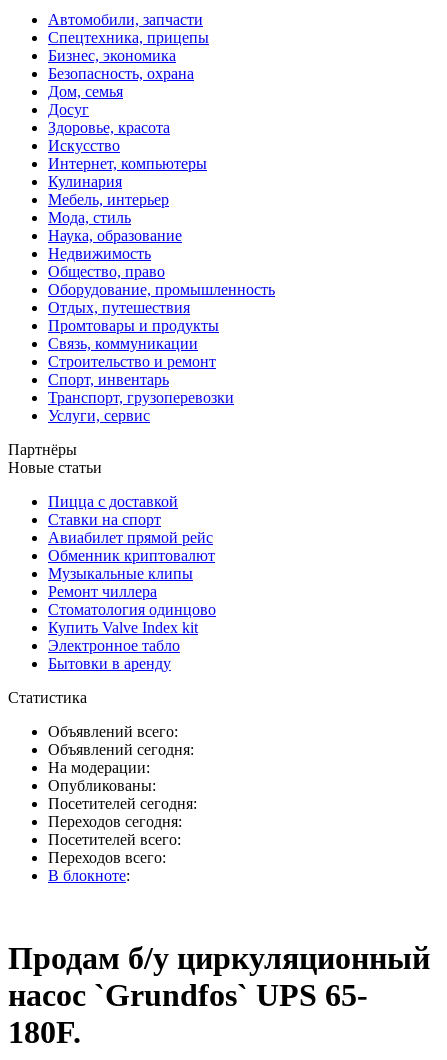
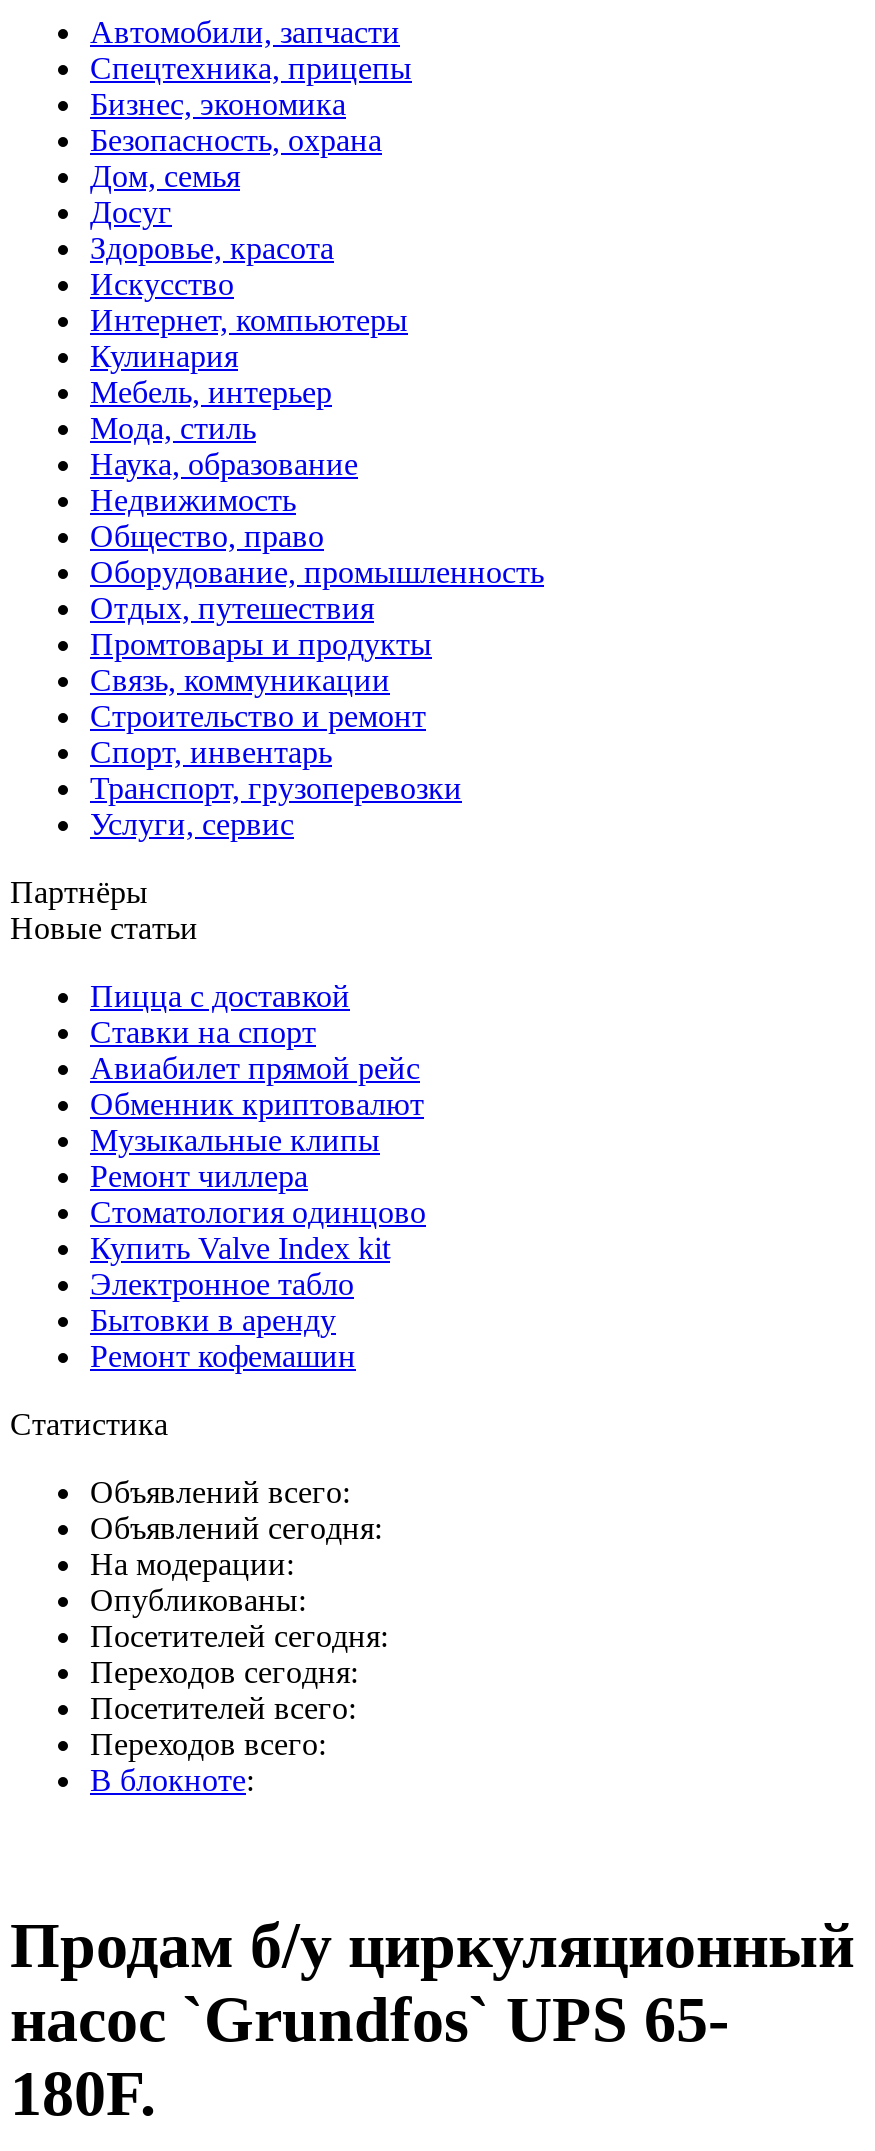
+ Ремонт кофемашин
